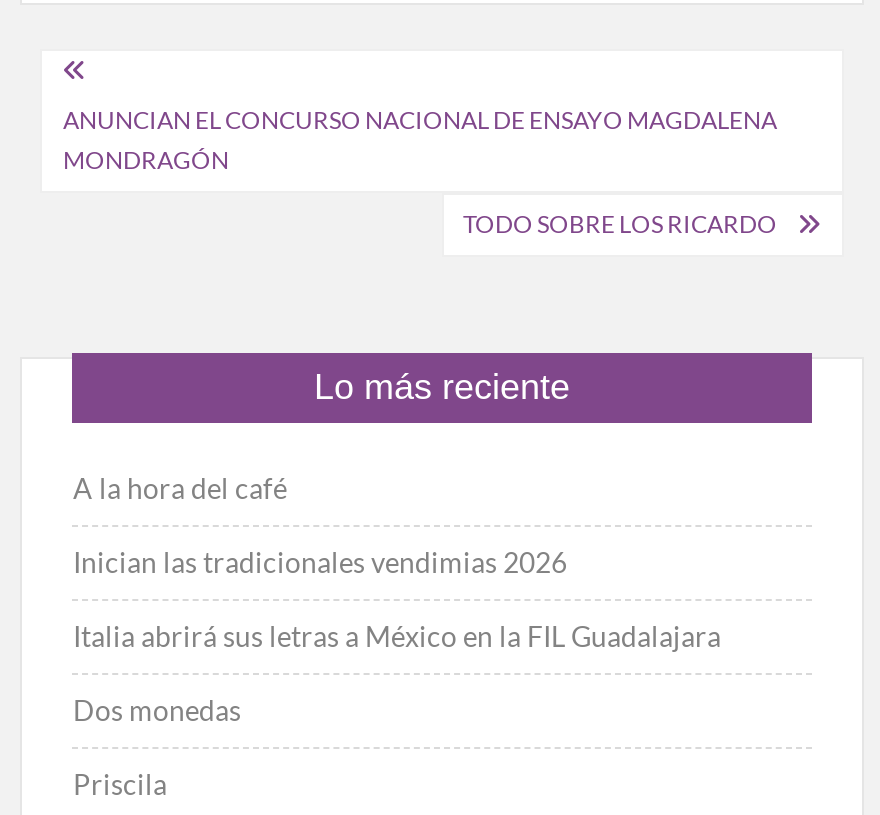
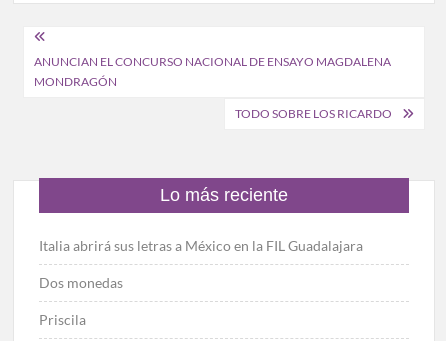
- A la hora del café
- Inician las tradicionales vendimias 2026
